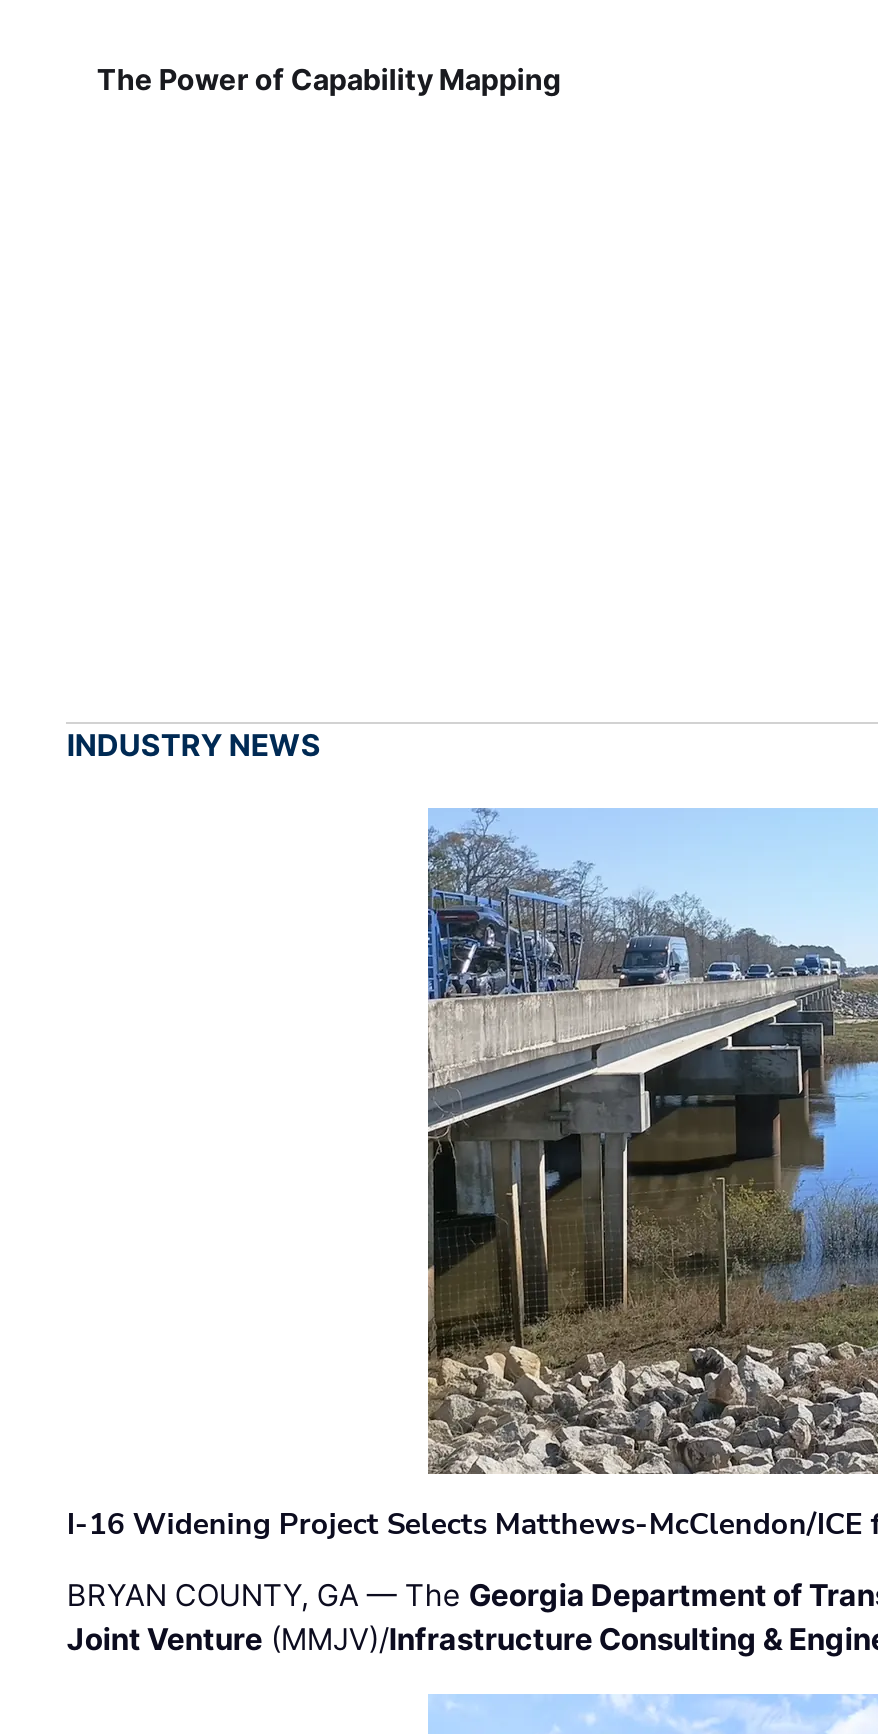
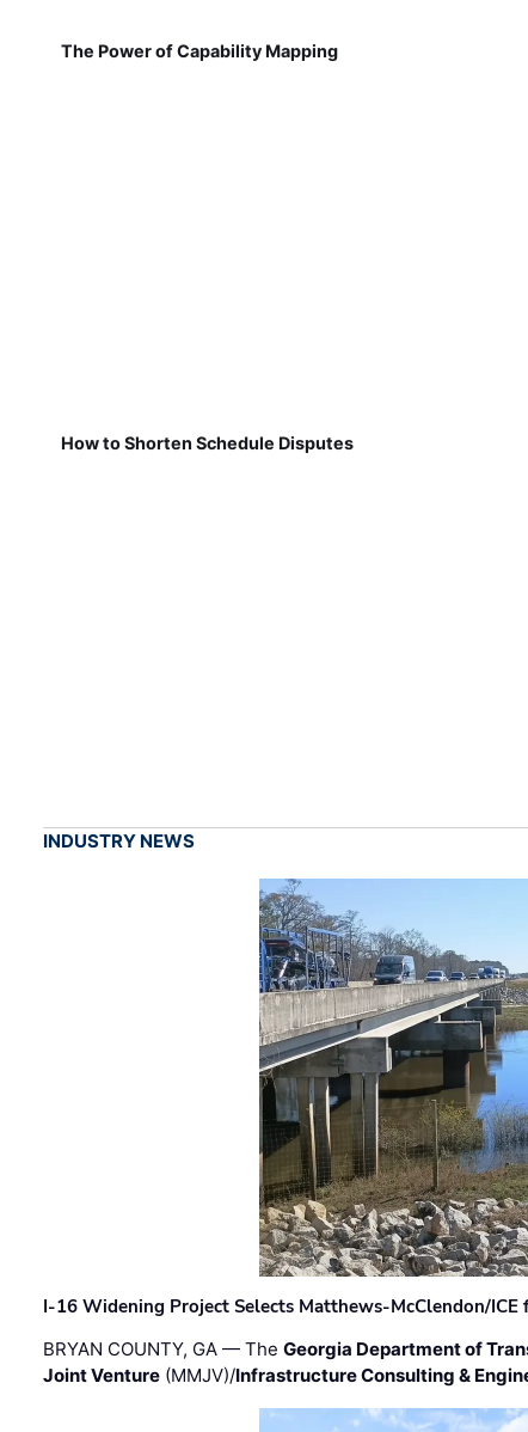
+ How to Shorten Schedule Disputes
